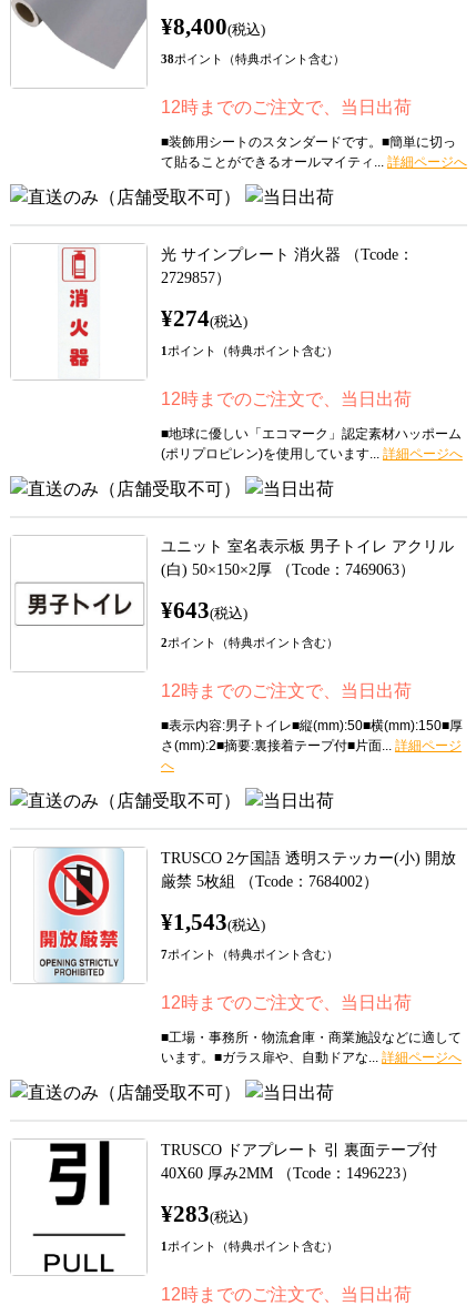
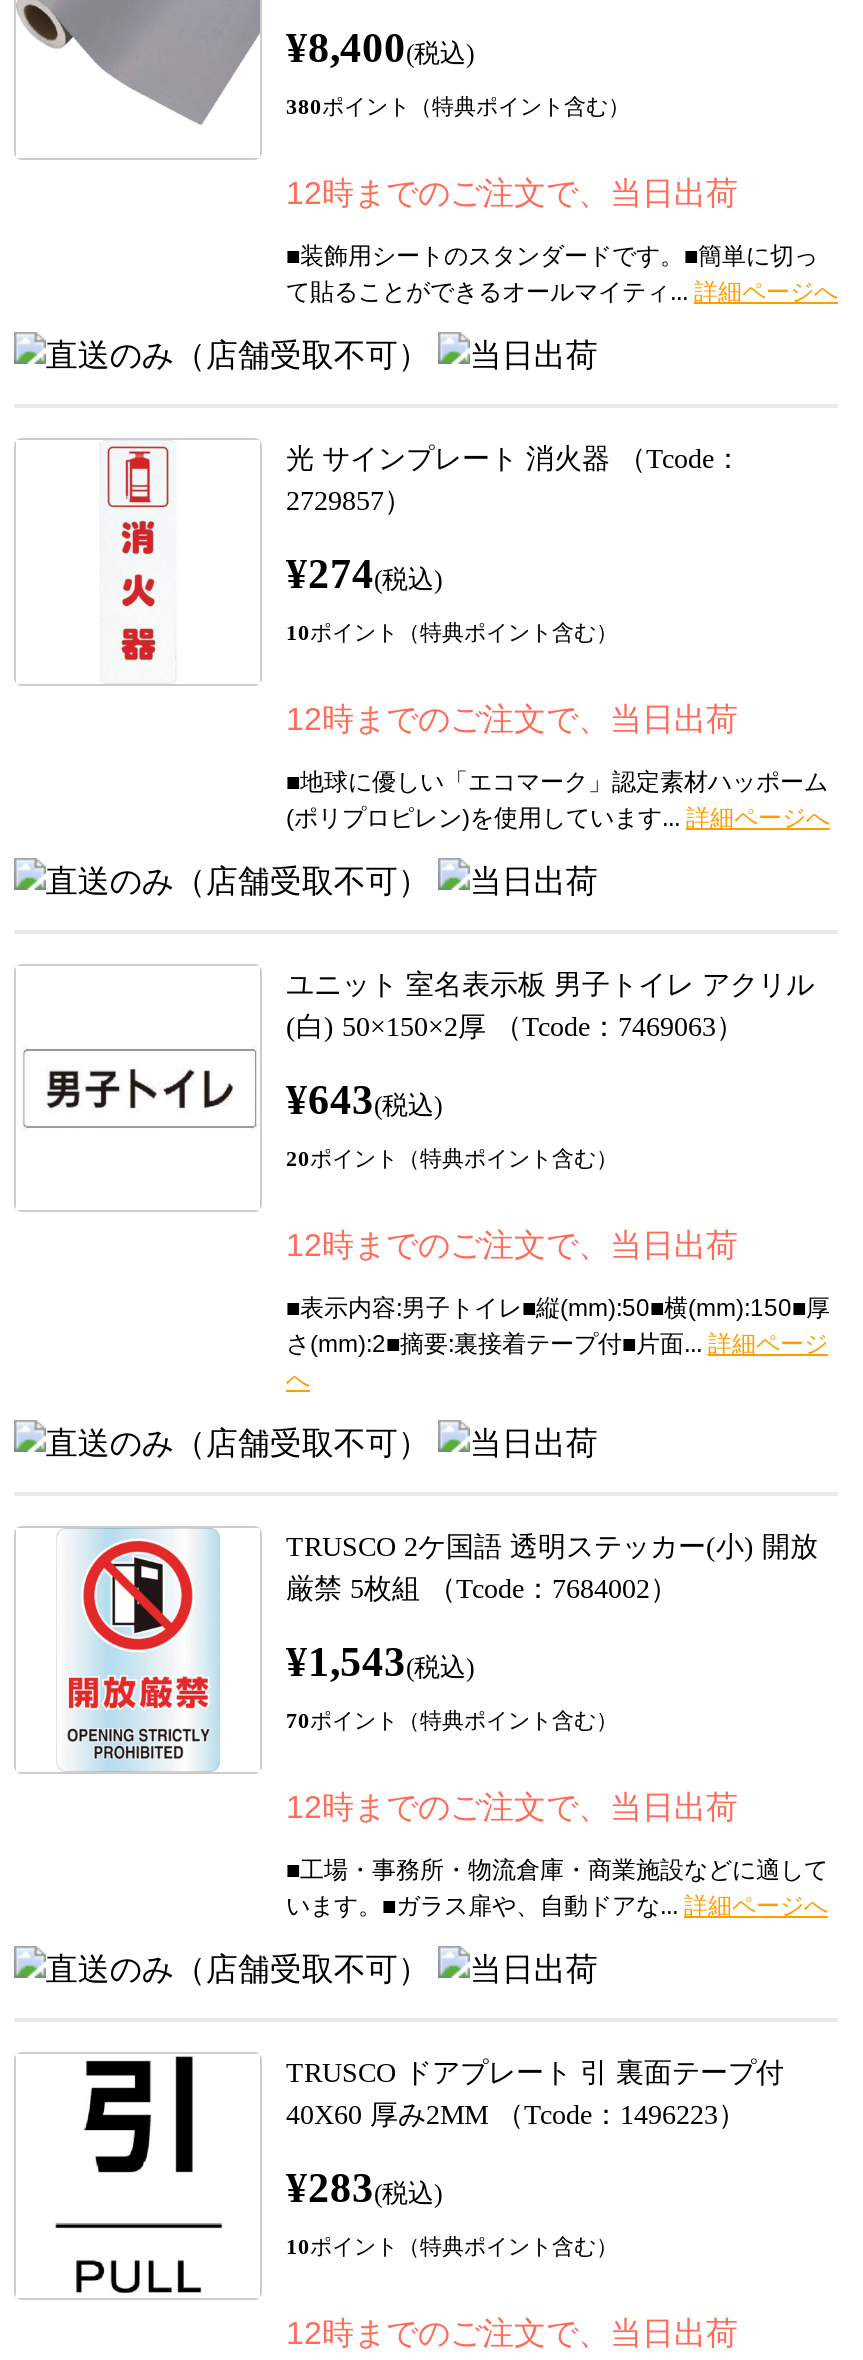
- 38ポイント（特典ポイント含む）
+ 380ポイント（特典ポイント含む）

- 1ポイント（特典ポイント含む）
+ 10ポイント（特典ポイント含む）

- 2ポイント（特典ポイント含む）
+ 20ポイント（特典ポイント含む）

- 7ポイント（特典ポイント含む）
+ 70ポイント（特典ポイント含む）

- 1ポイント（特典ポイント含む）
+ 10ポイント（特典ポイント含む）
